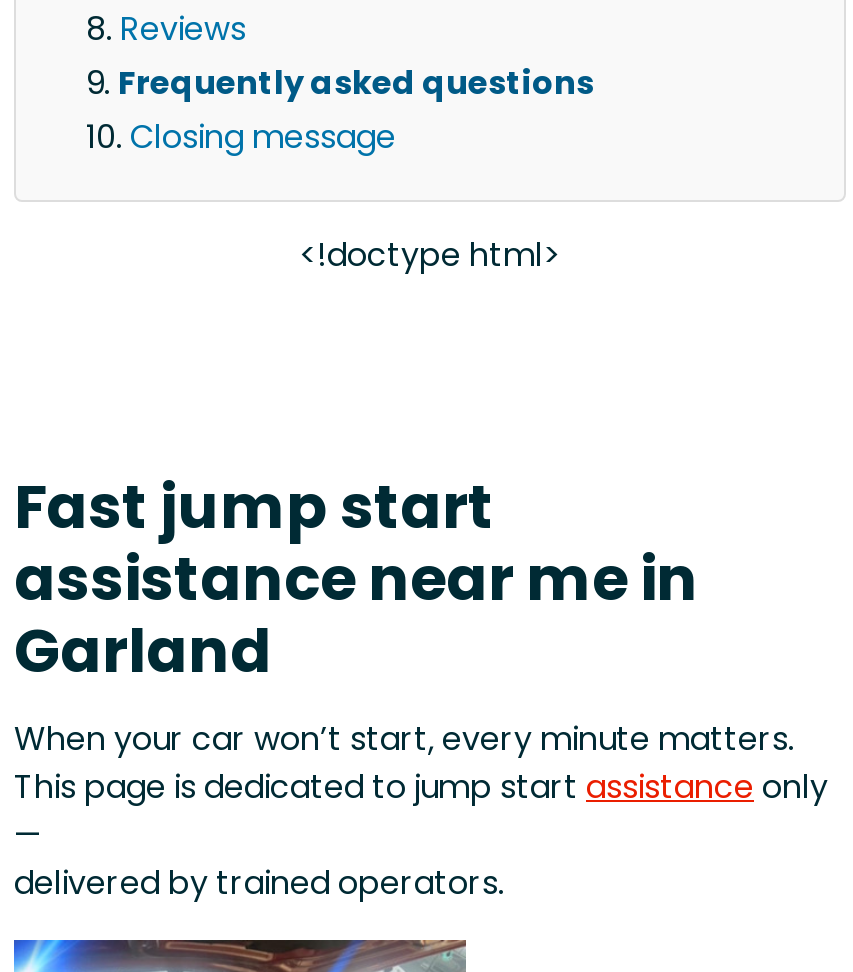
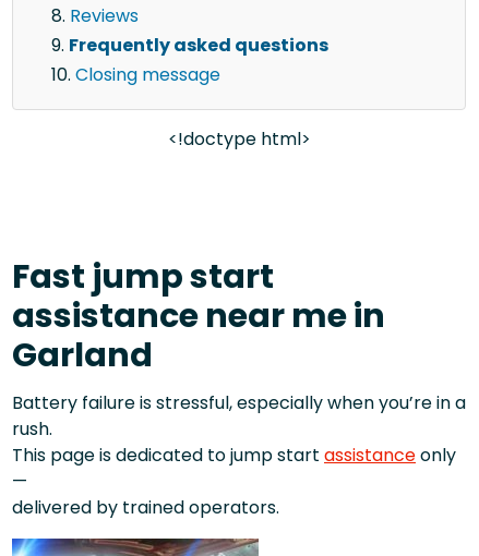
- When your car won’t start, every minute matters.
+ Battery failure is stressful, especially when you’re in a
+ rush.
